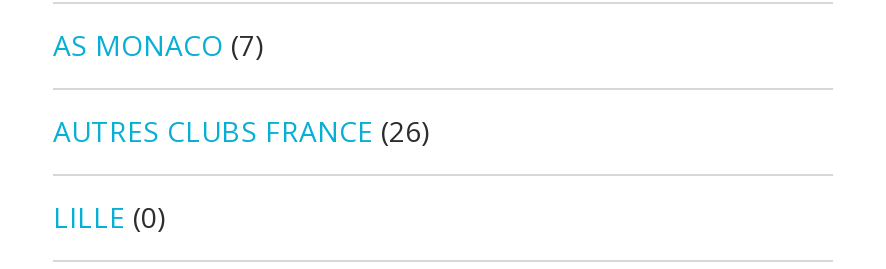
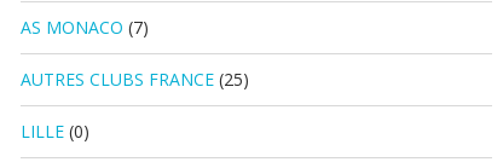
- AUTRES CLUBS FRANCE (26)
+ AUTRES CLUBS FRANCE (25)
